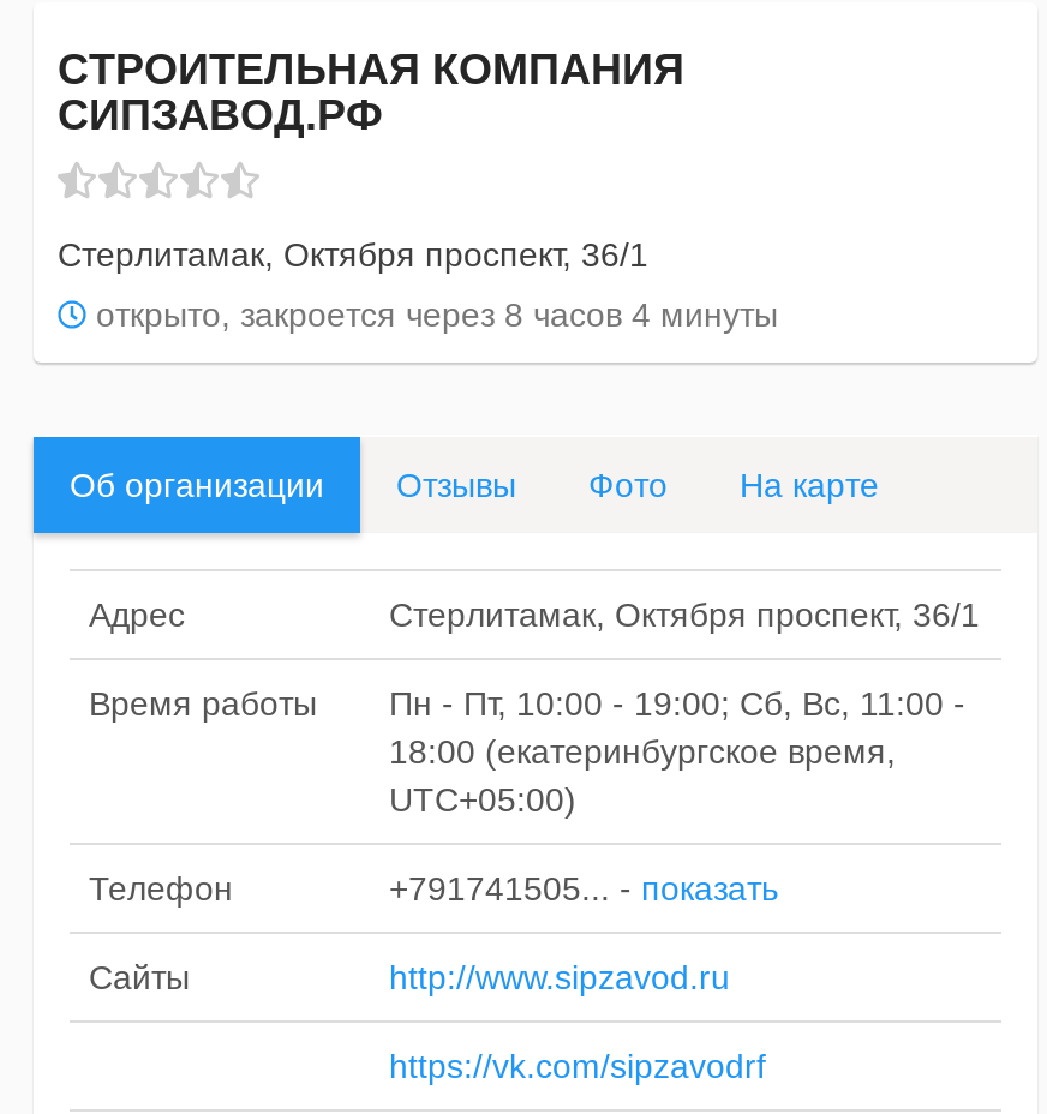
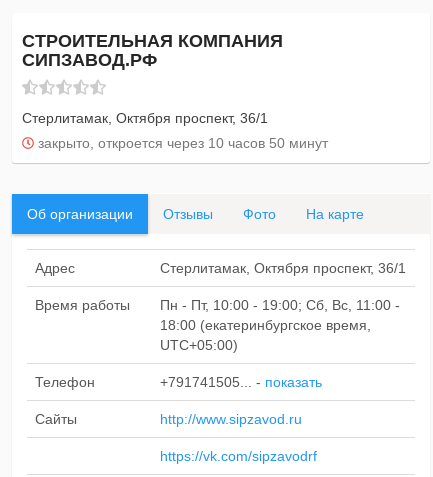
- открыто, закроется через 8 часов 4 минуты
+ закрыто, откроется через 10 часов 50 минут
